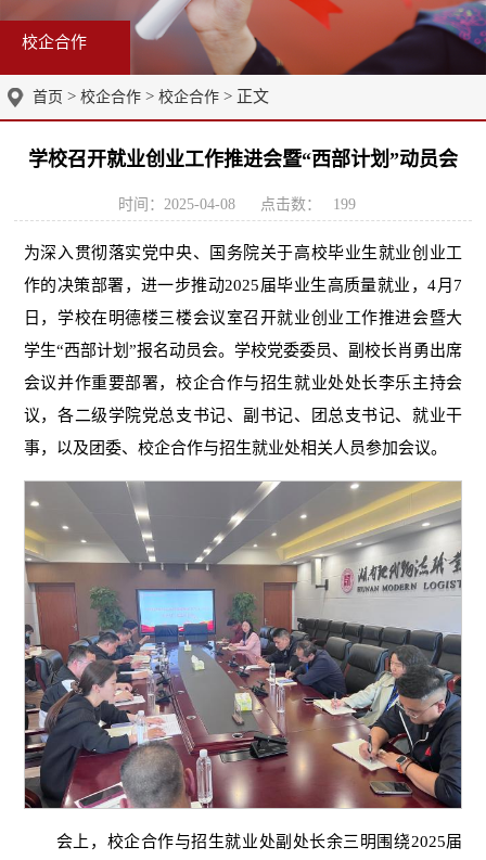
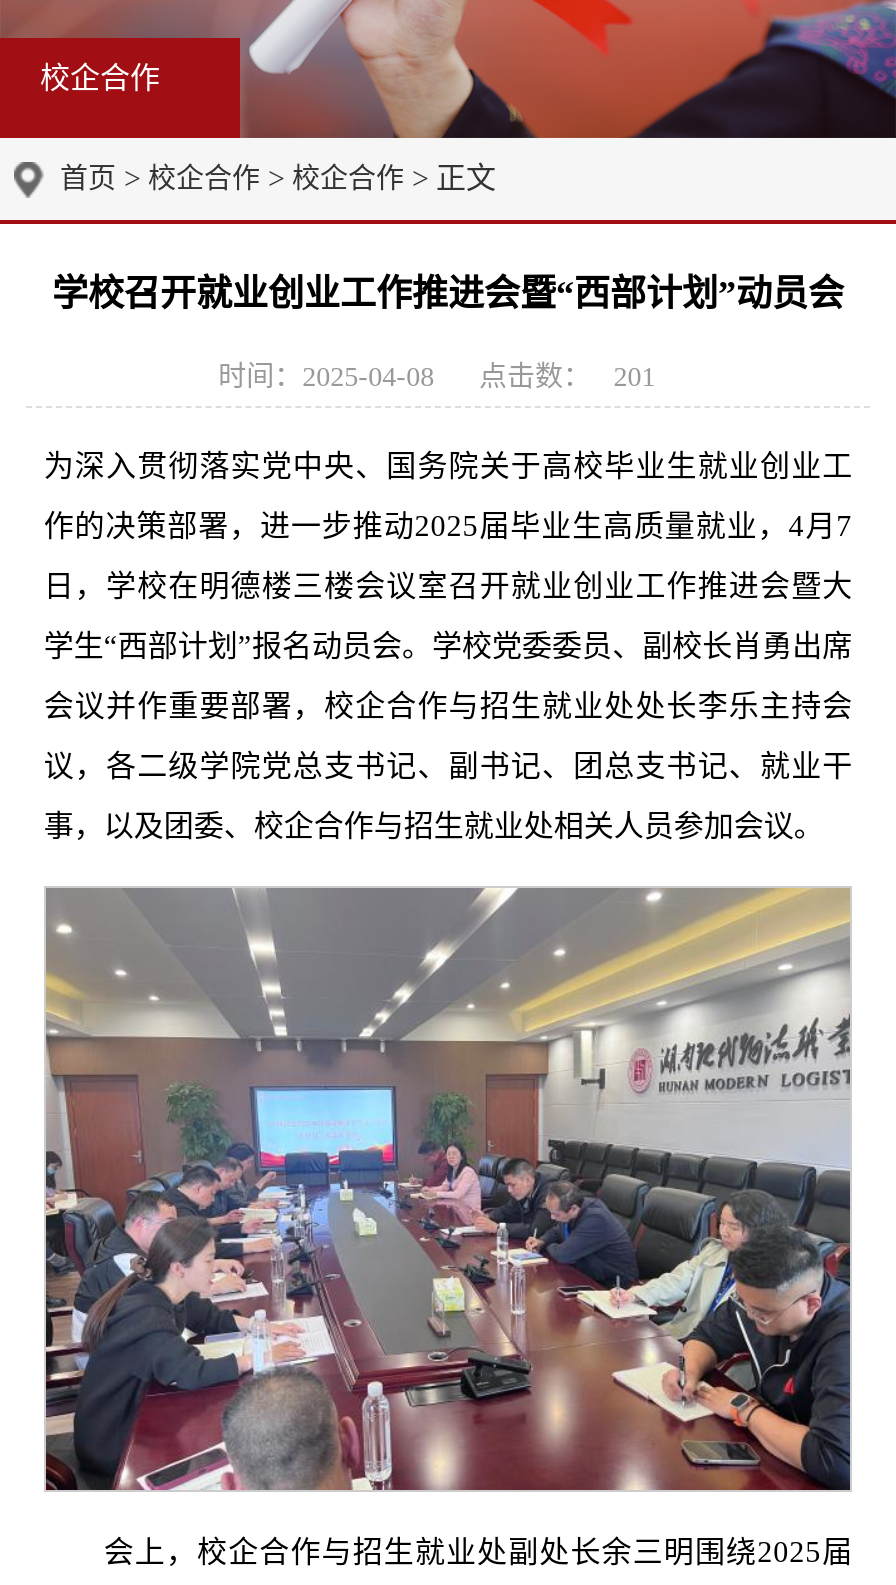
- 时间：2025-04-08 点击数： 199
+ 时间：2025-04-08 点击数： 201
